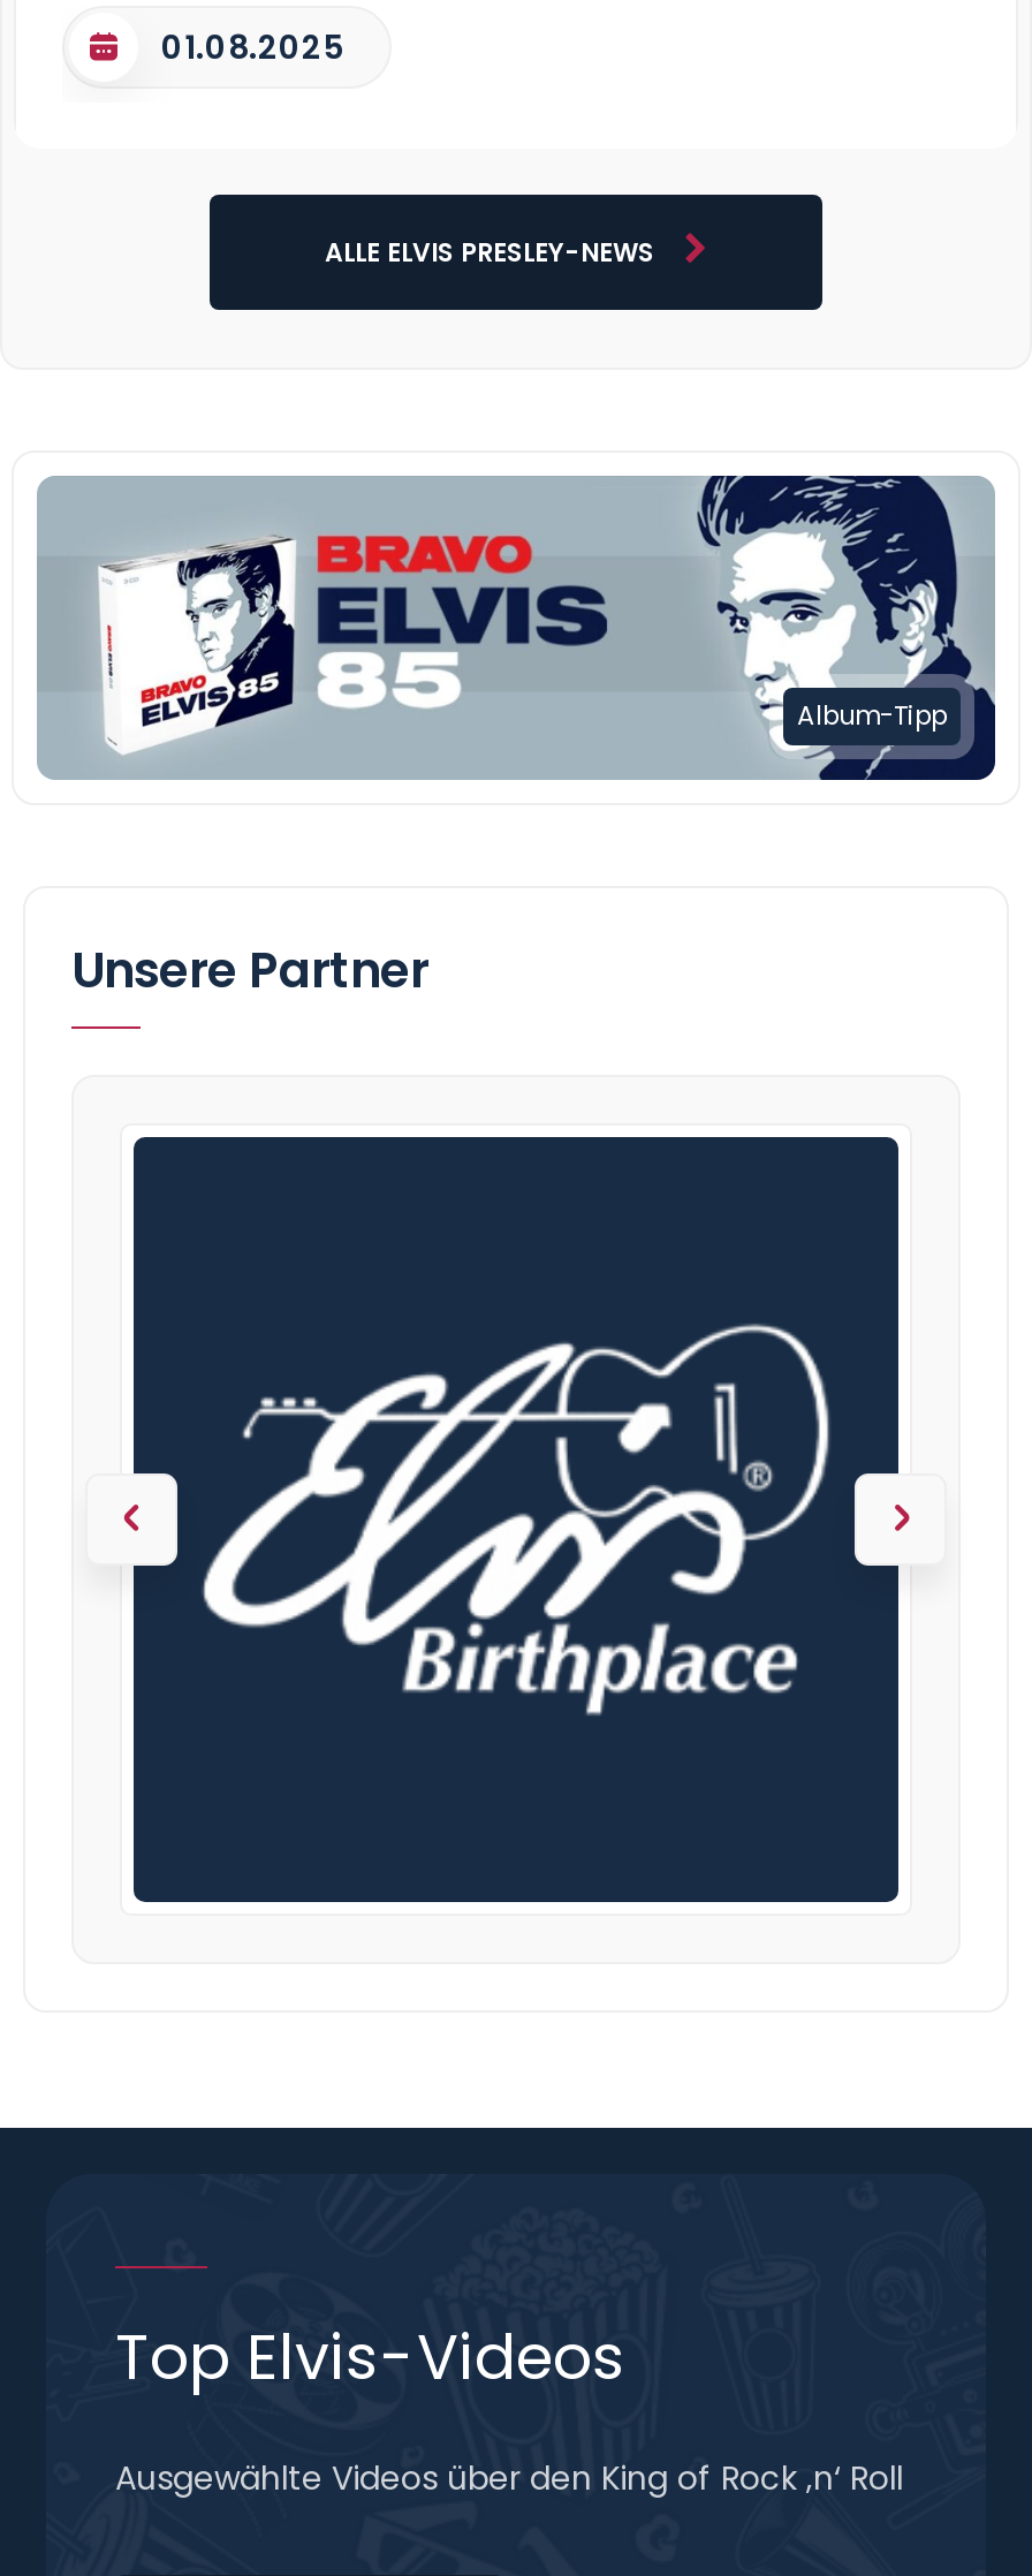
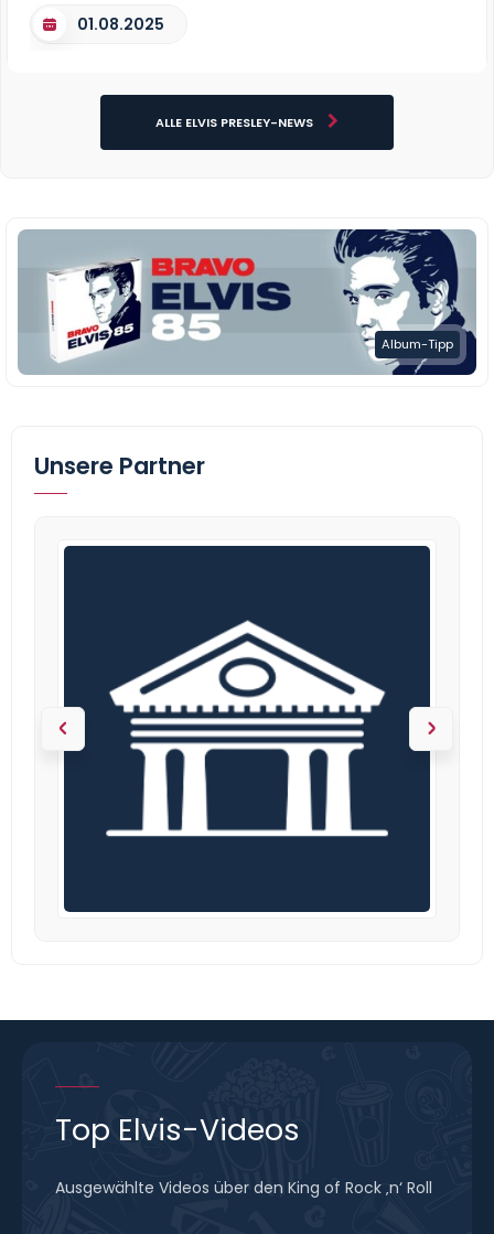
- [image]
+ [image]
